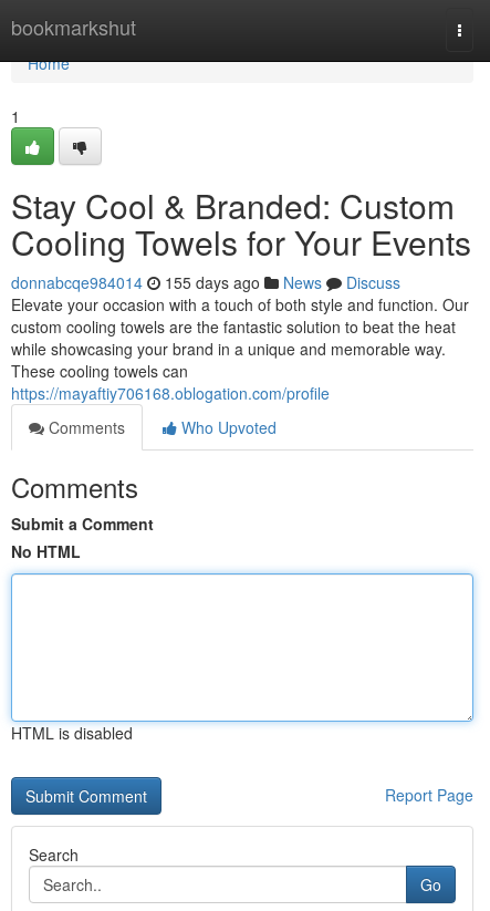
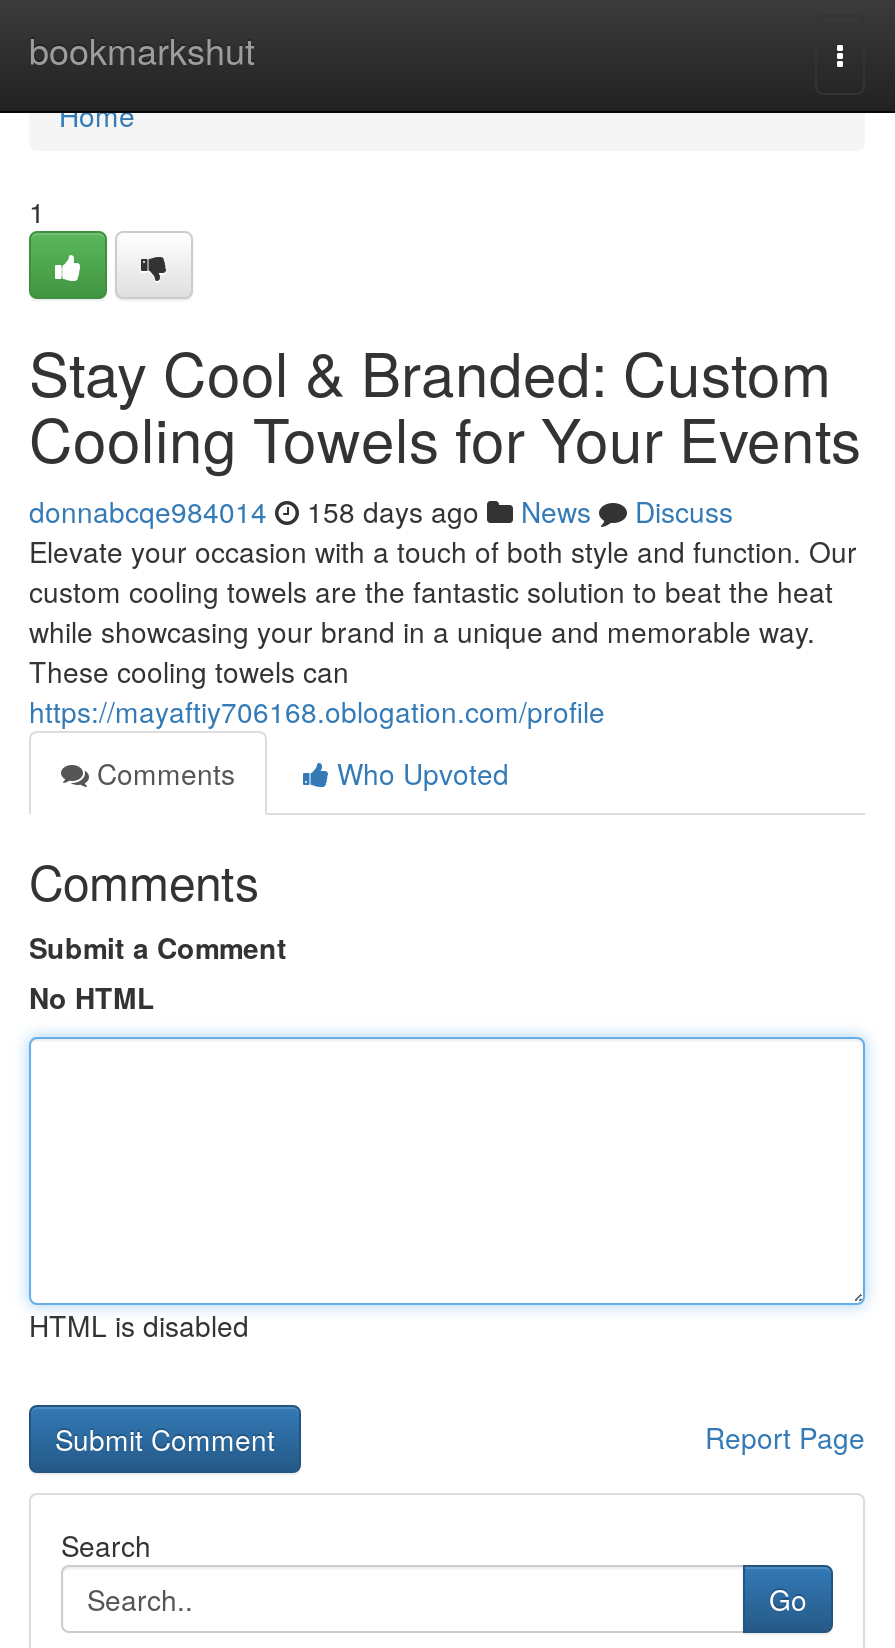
- donnabcqe984014 155 days ago News Discuss
+ donnabcqe984014 158 days ago News Discuss
